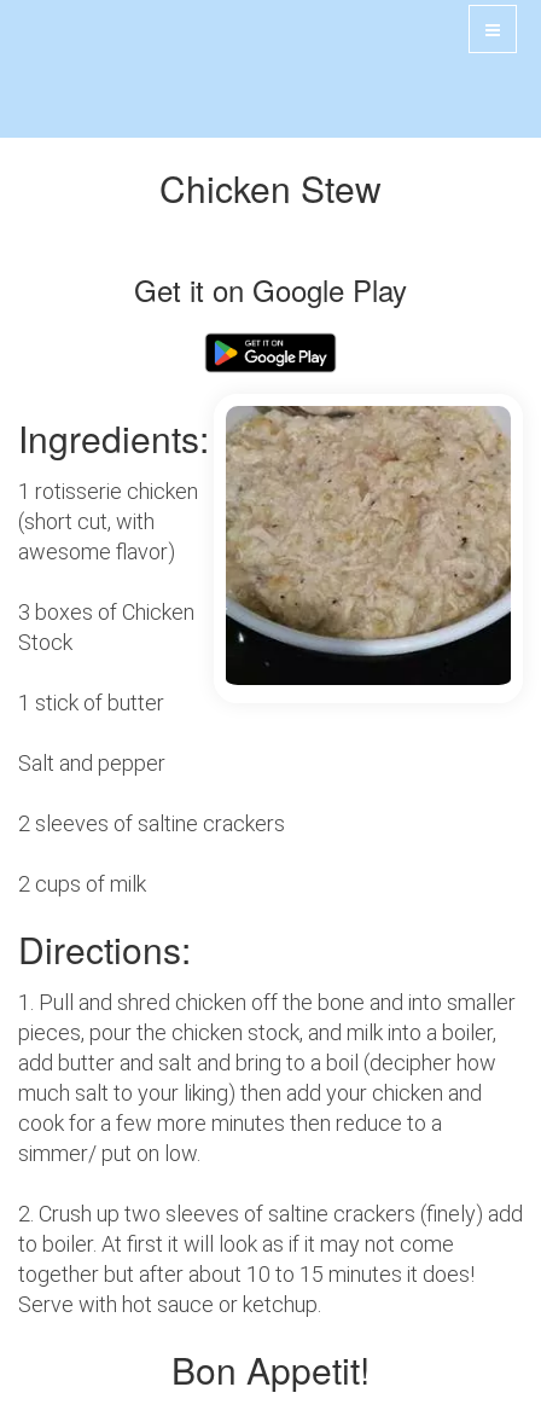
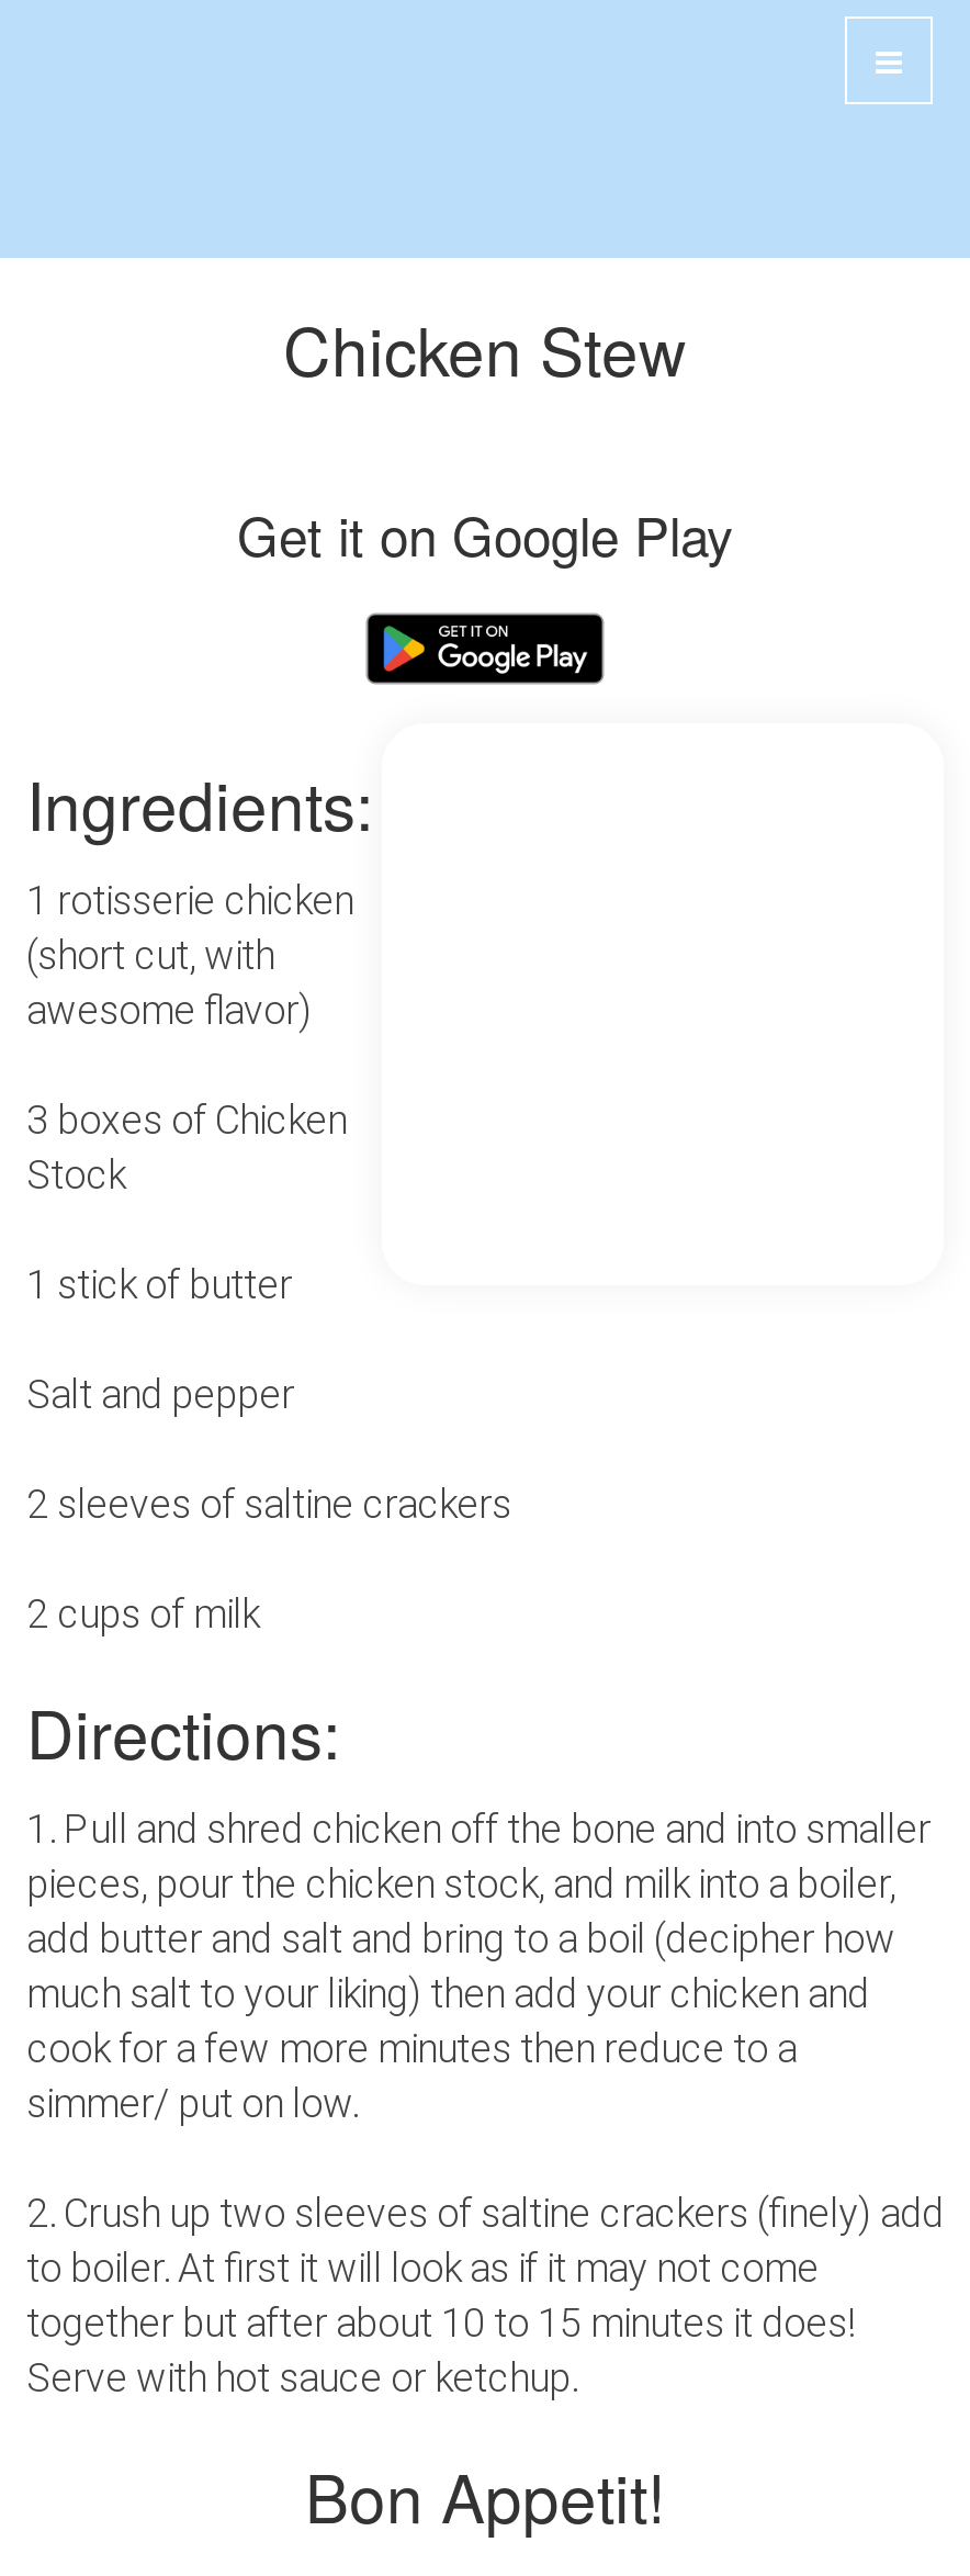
- [image]
